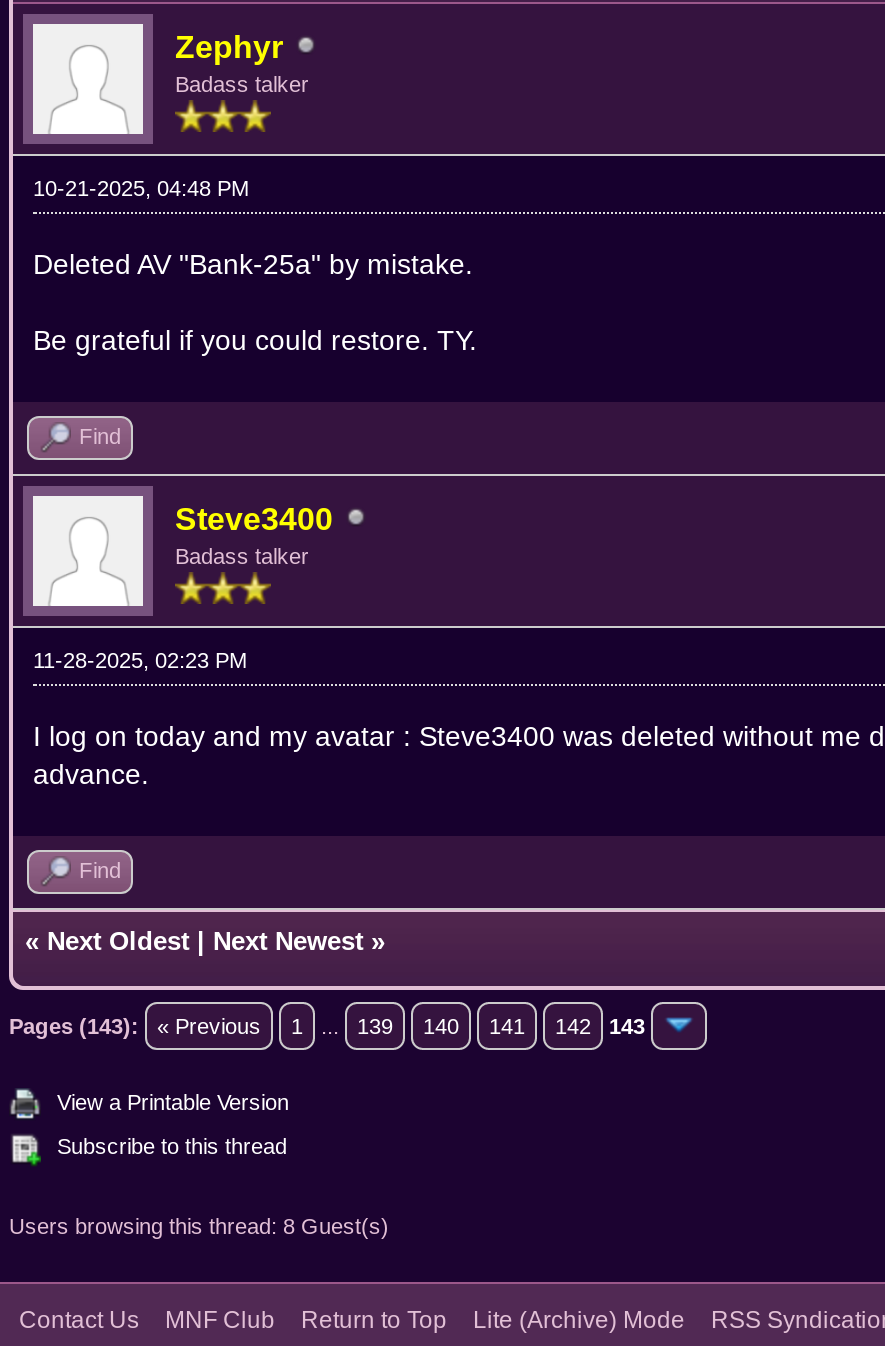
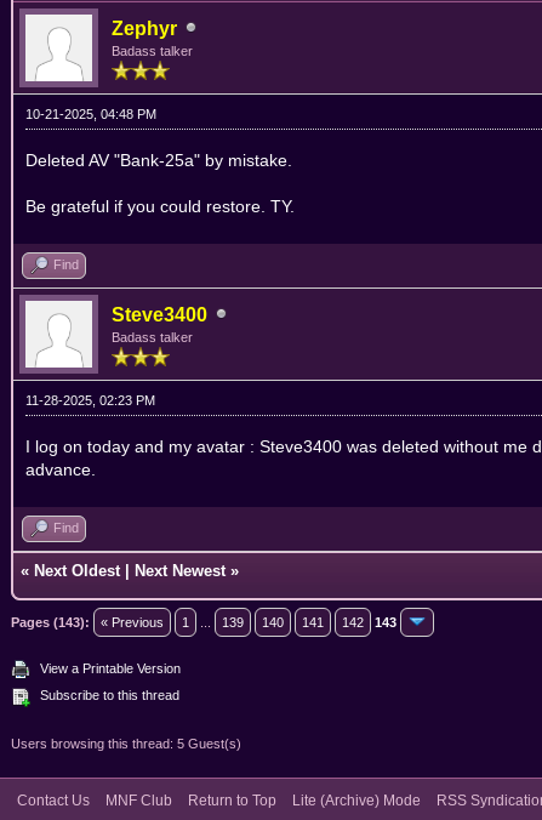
- Users browsing this thread: 8 Guest(s)
+ Users browsing this thread: 5 Guest(s)
